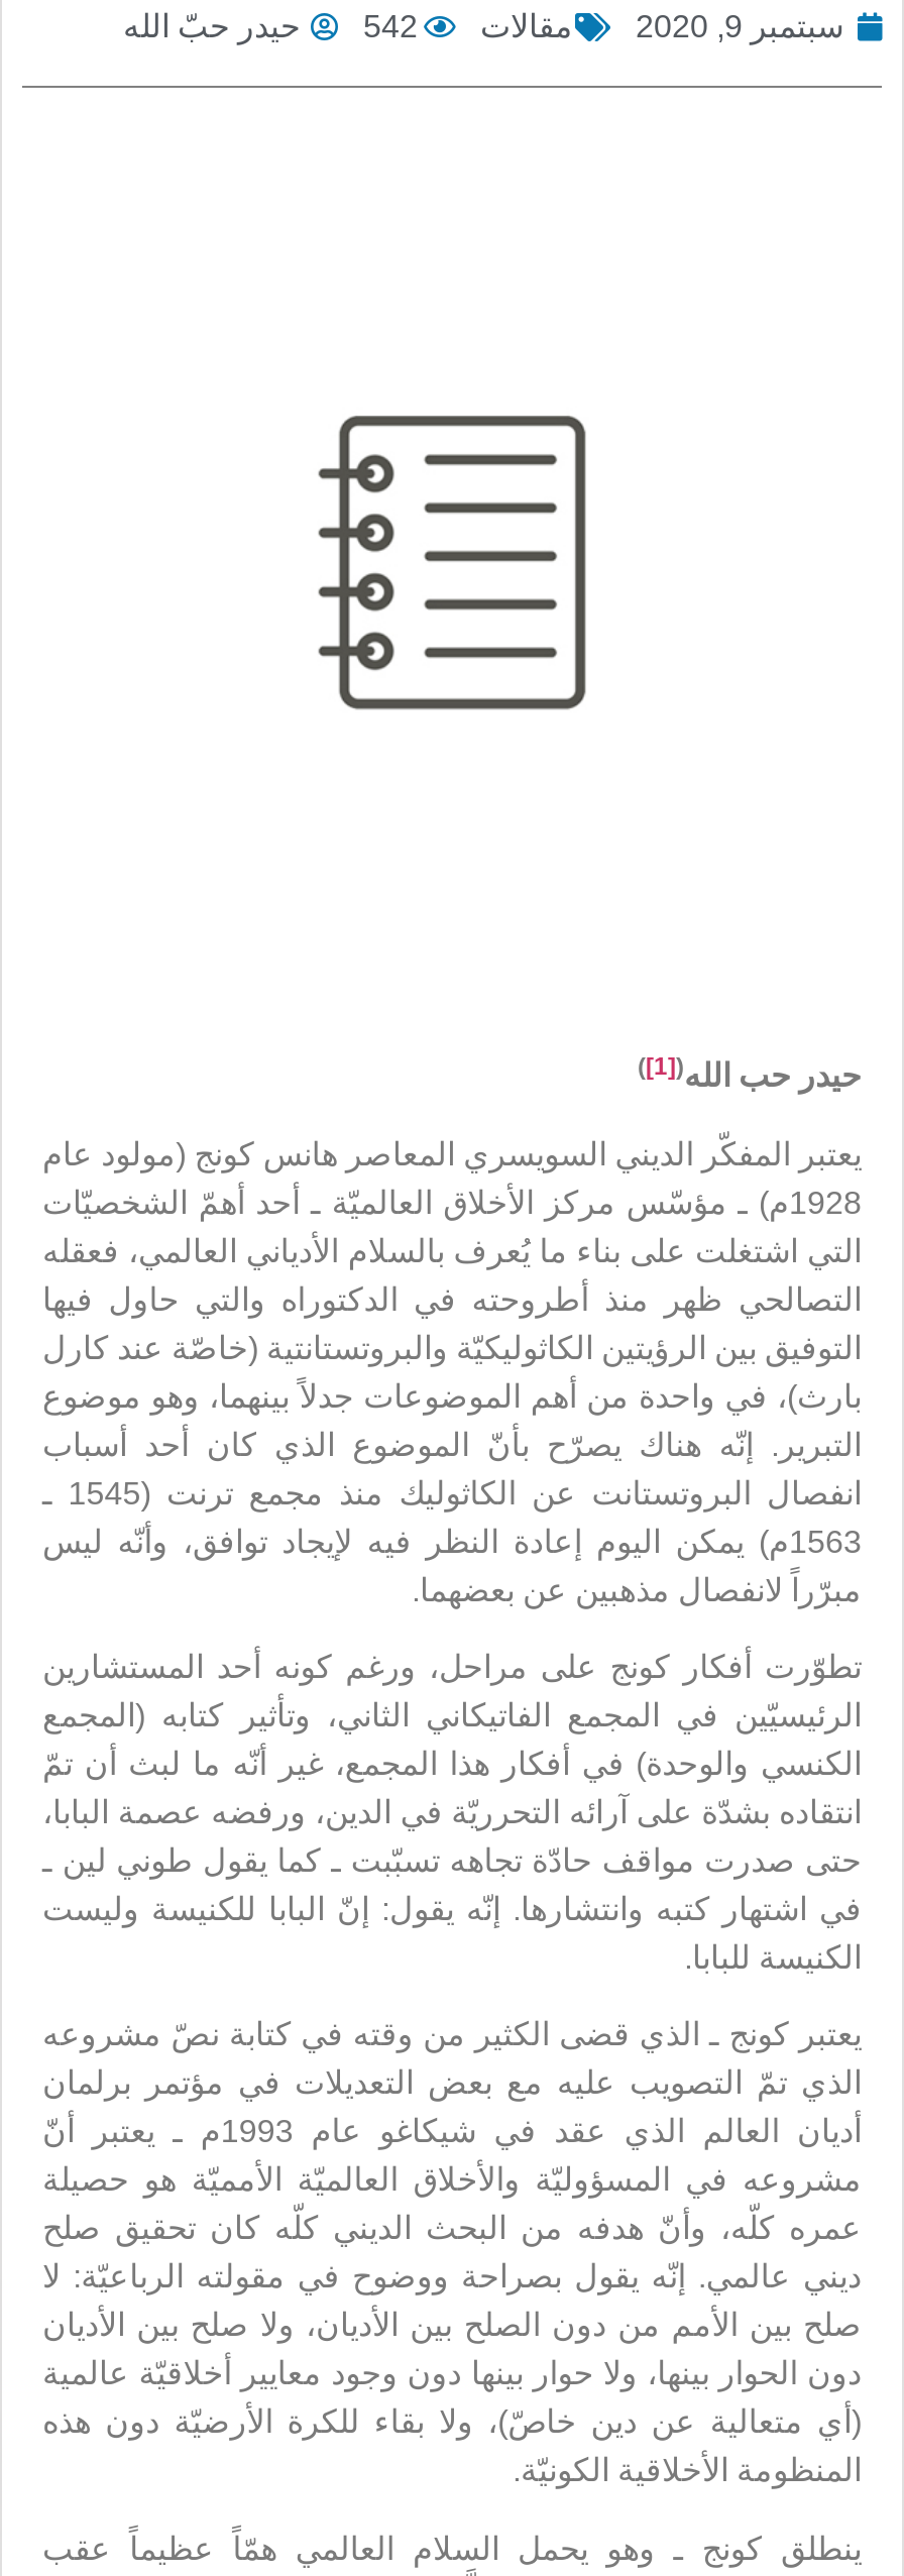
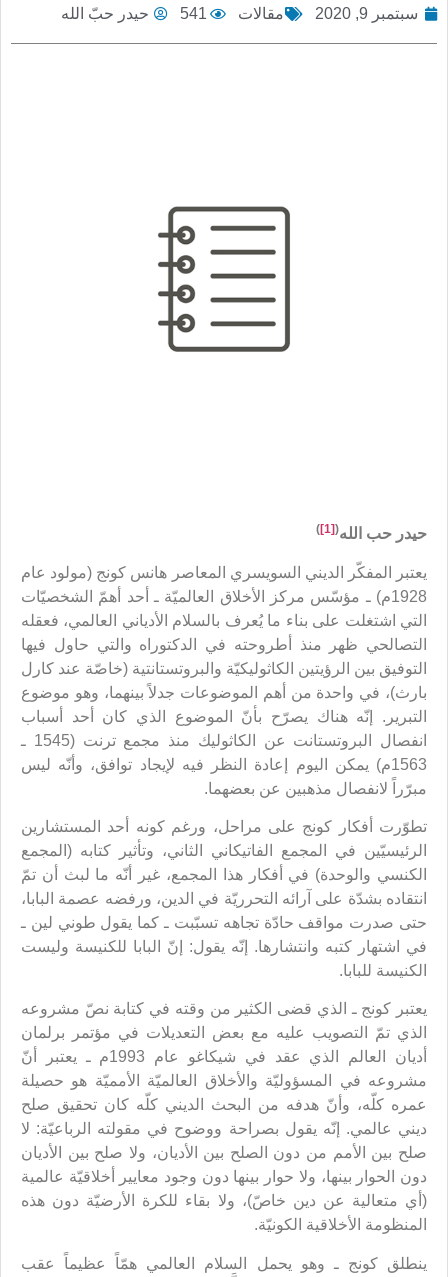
- 542
+ 541
